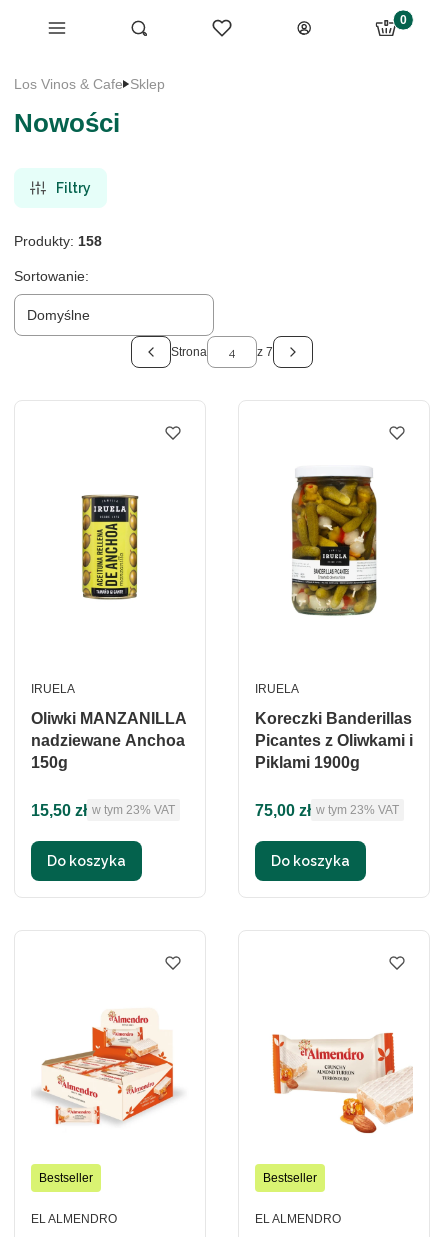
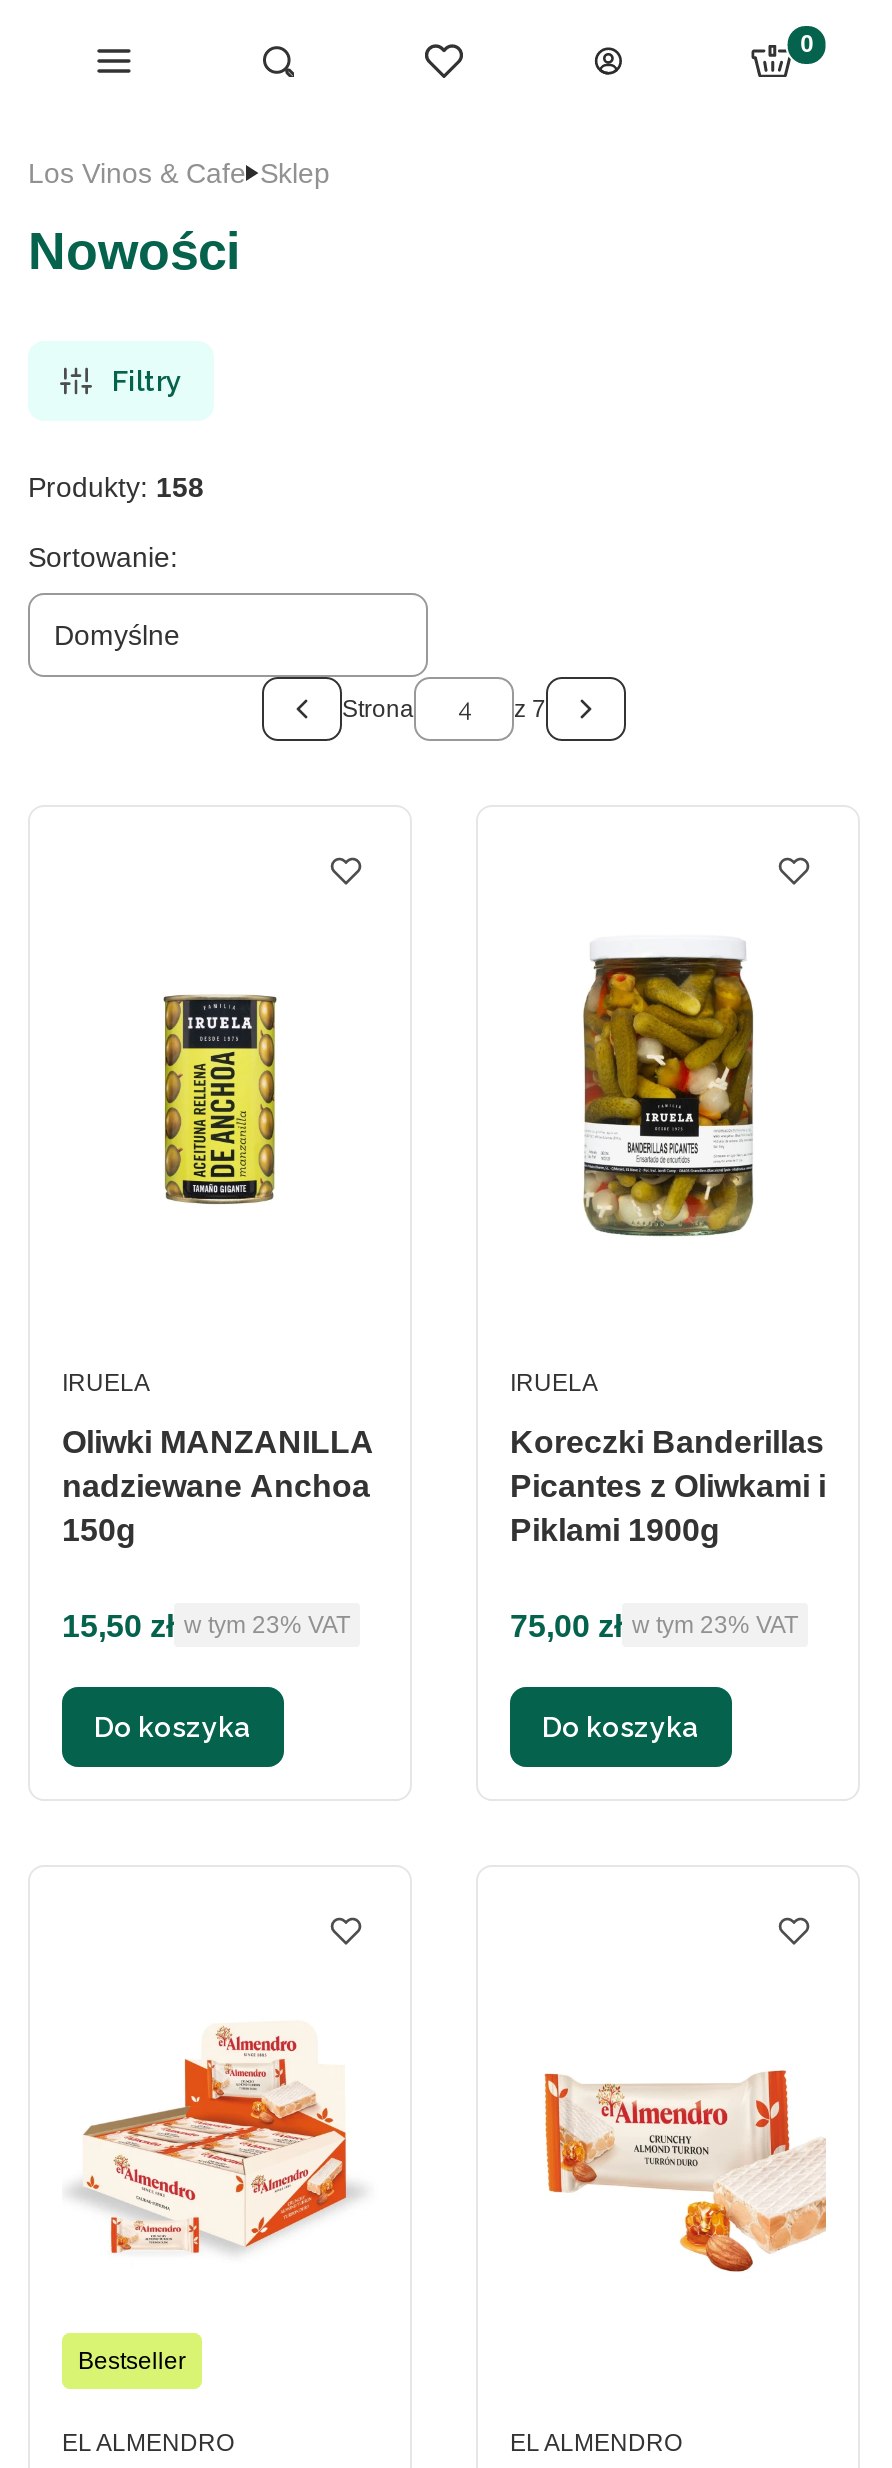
- Bestseller
